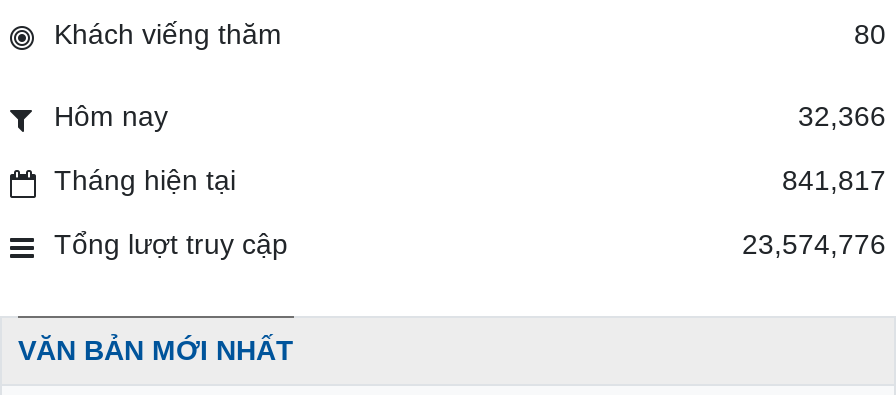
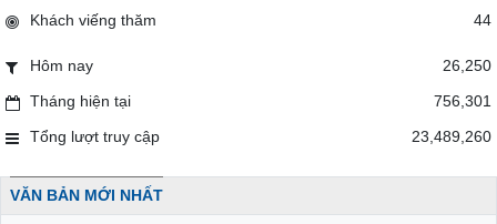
- 80
+ 44

- 32,366
+ 26,250

- 841,817
+ 756,301

- 23,574,776
+ 23,489,260
